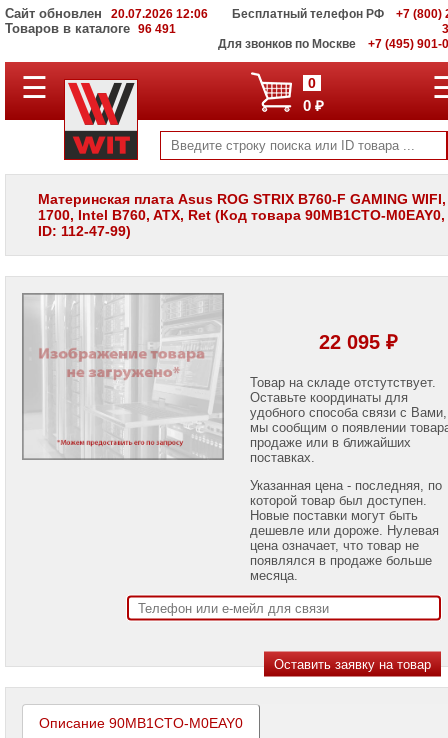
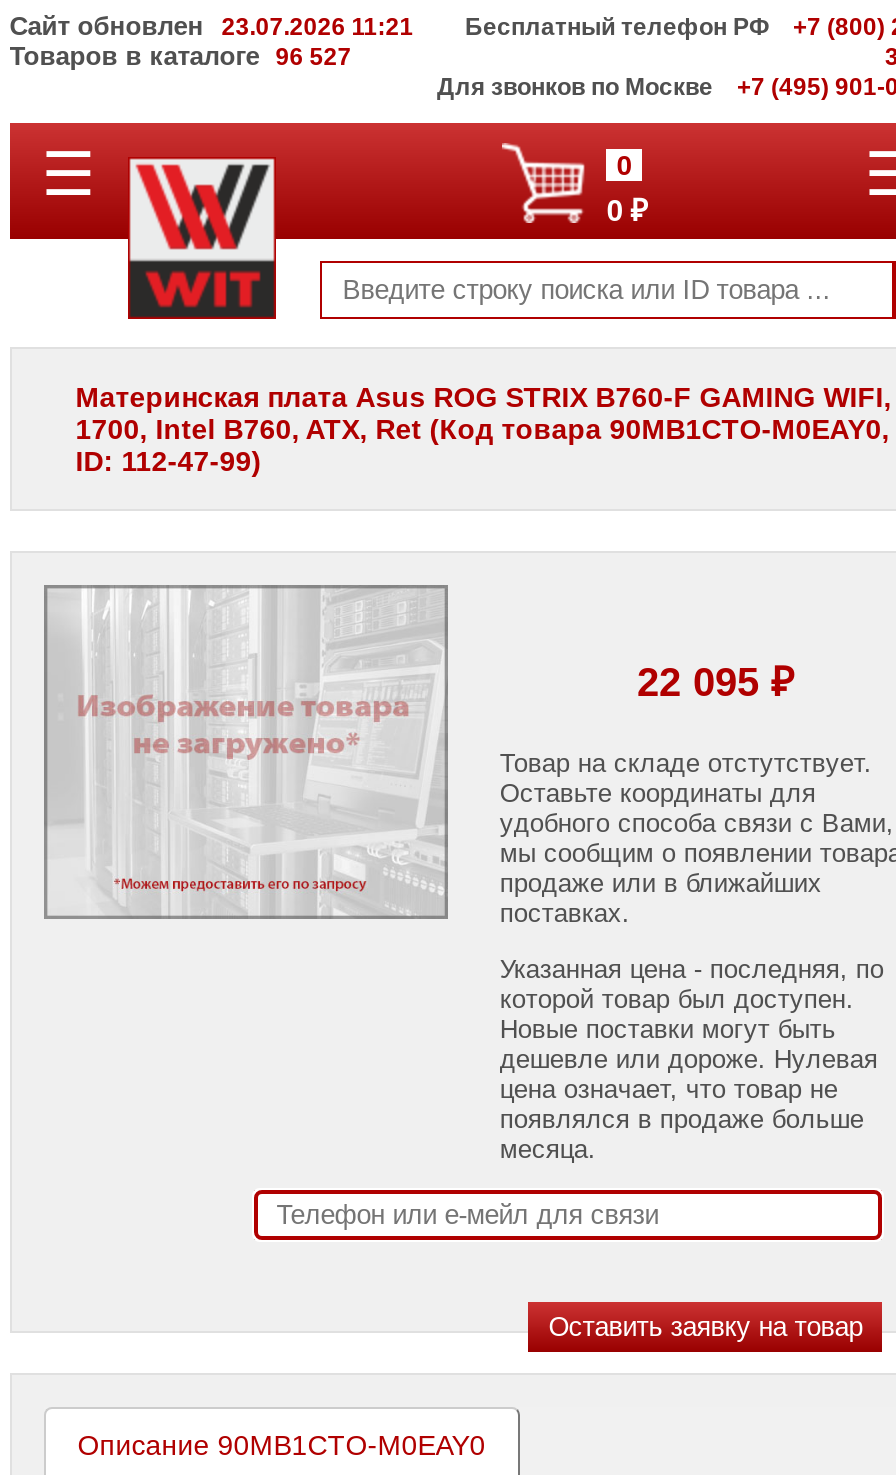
- Сайт обновлен 20.07.2026 12:06
+ Сайт обновлен 23.07.2026 11:21

- Товаров в каталоге 96 491
+ Товаров в каталоге 96 527
